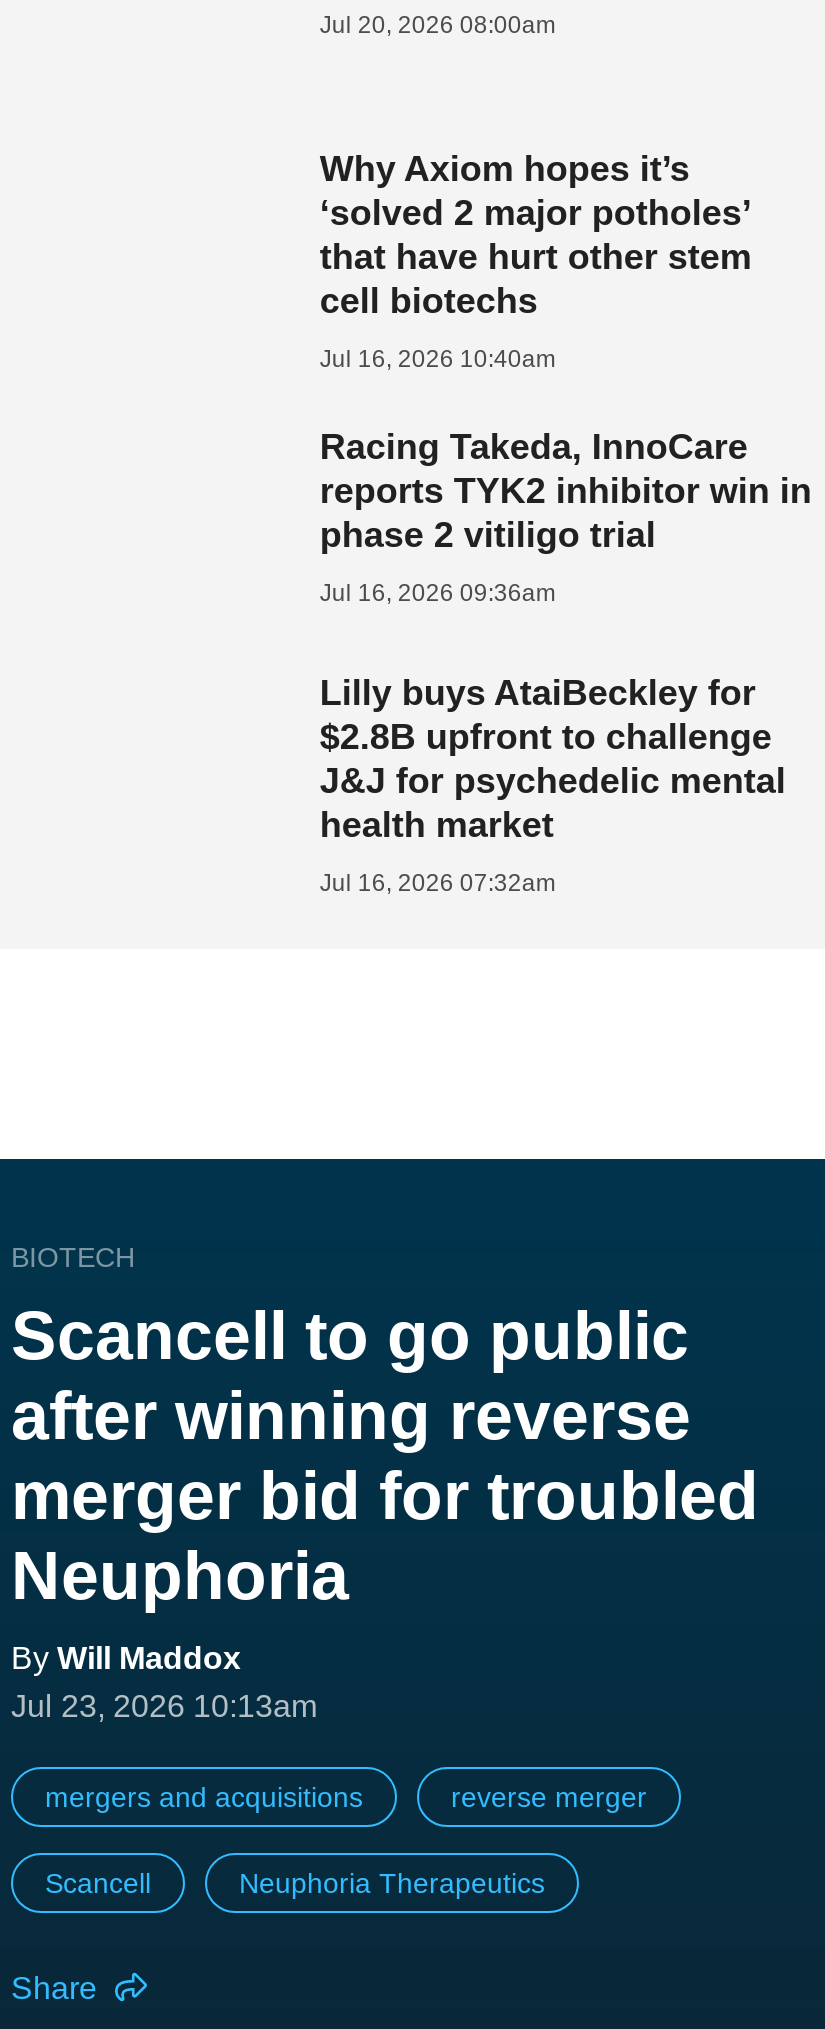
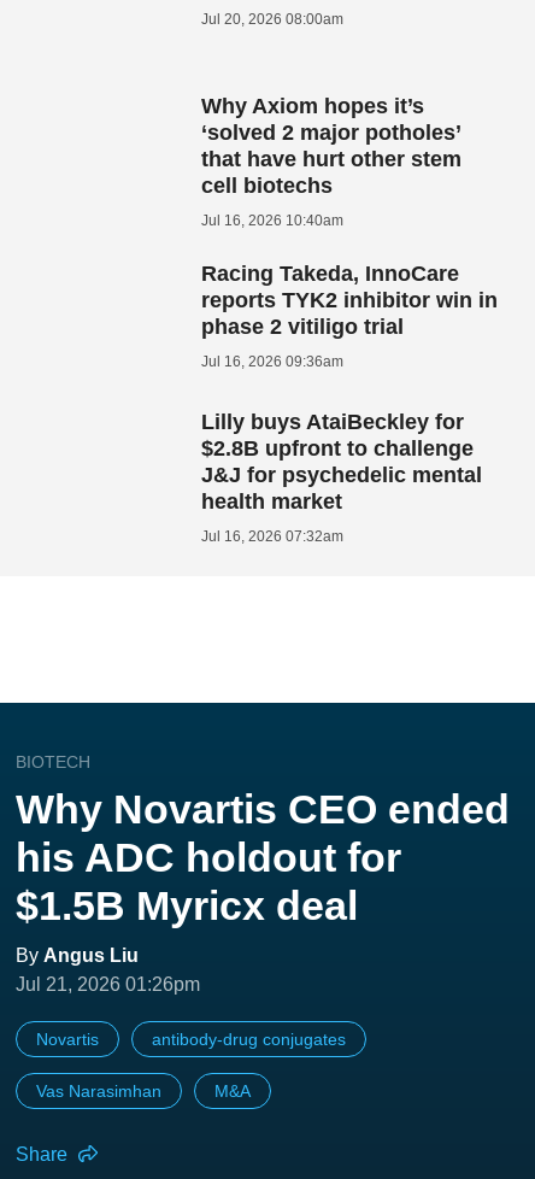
- Scancell to go public
- after winning reverse
- merger bid for troubled
- Neuphoria
- By Will Maddox
- Jul 23, 2026 10:13am
+ Why Novartis CEO ended
+ his ADC holdout for
+ $1.5B Myricx deal
+ By Angus Liu
+ Jul 21, 2026 01:26pm

- mergers and acquisitions
- reverse merger
+ Novartis
+ antibody-drug conjugates

- Scancell
- Neuphoria Therapeutics
+ Vas Narasimhan
+ M&A
